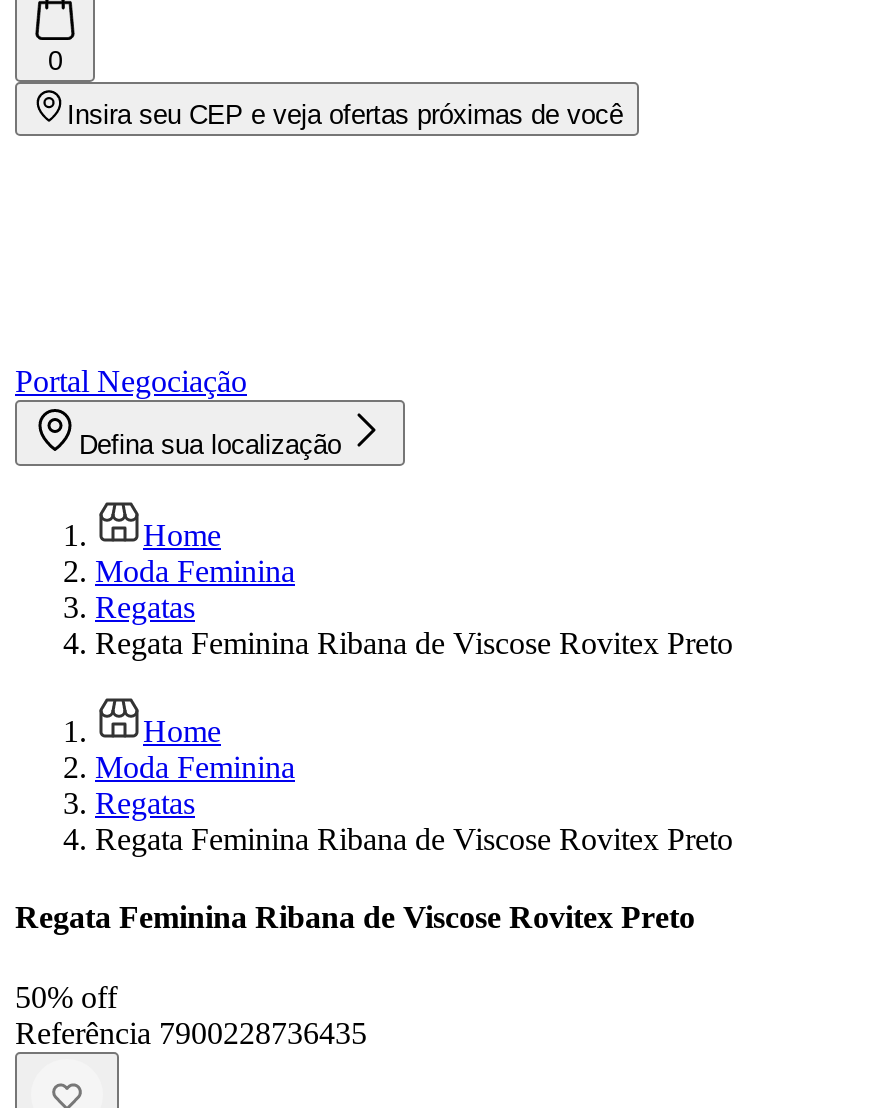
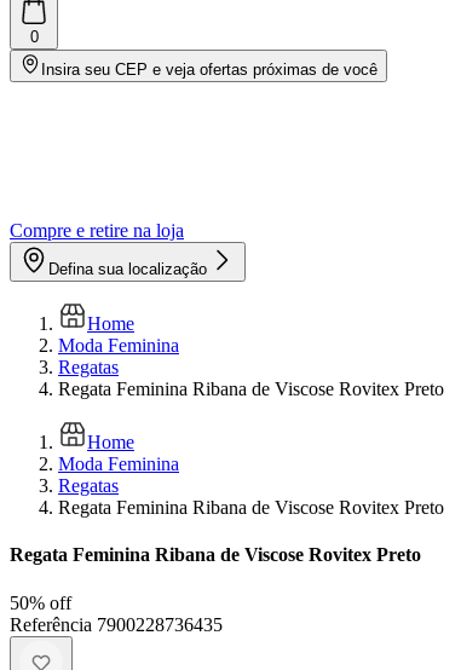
- Portal Negociação
+ Compre e retire na loja
